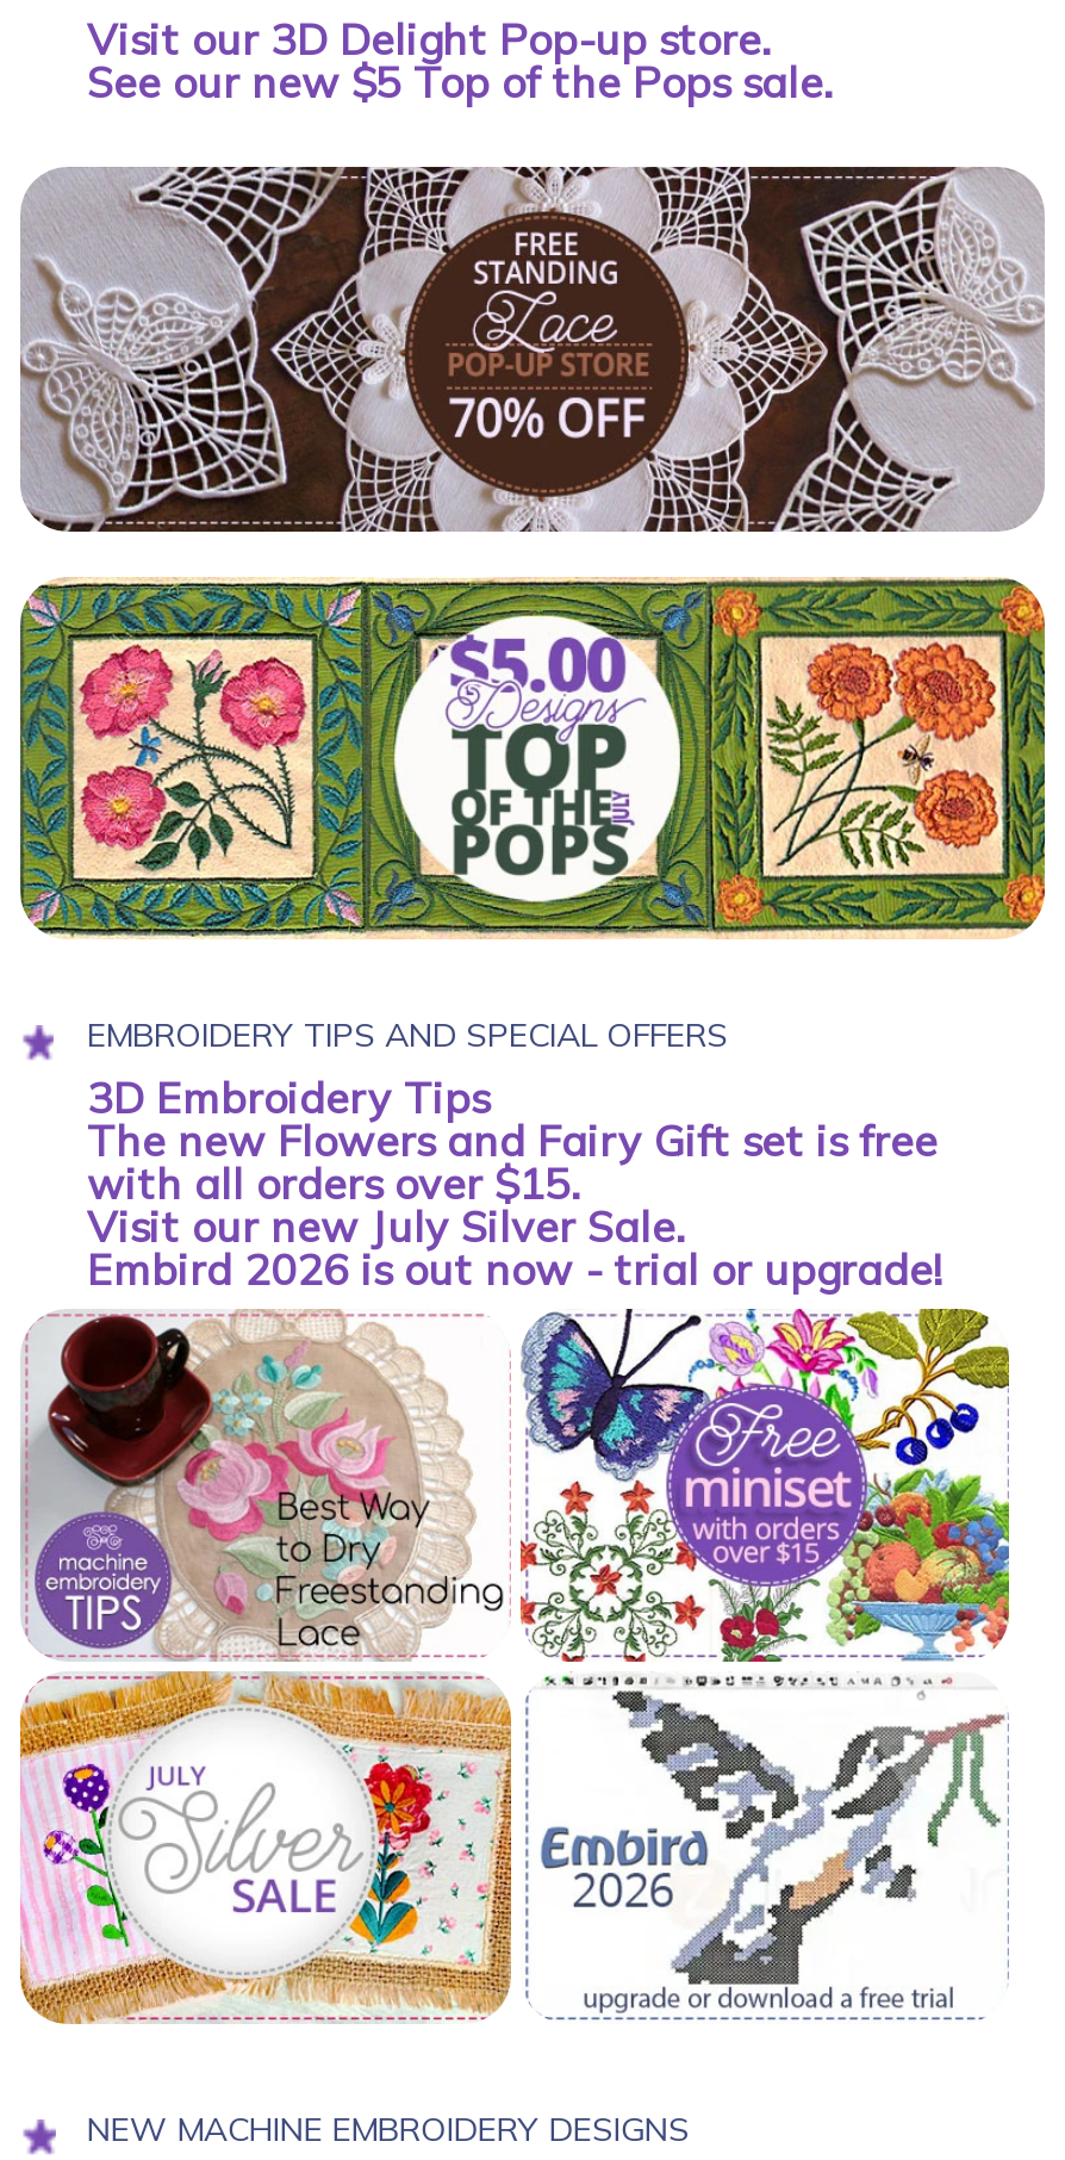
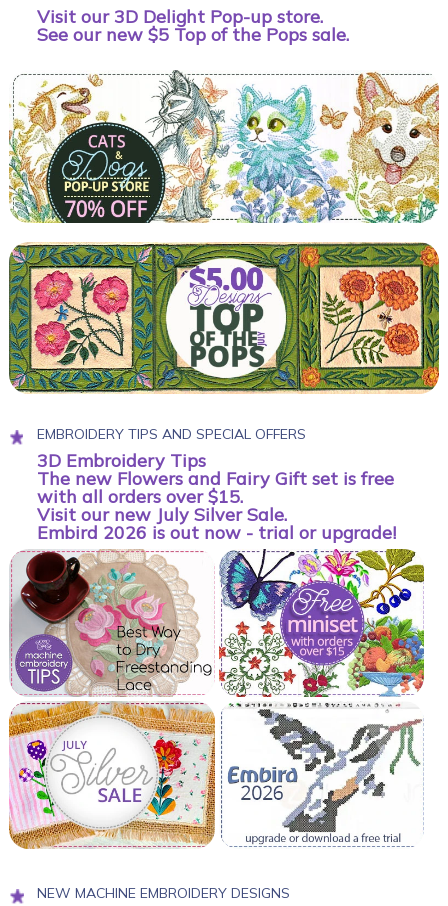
- [image]
+ [image]
